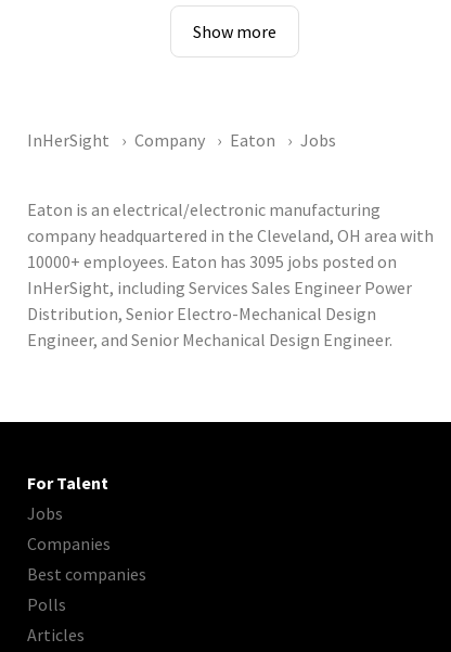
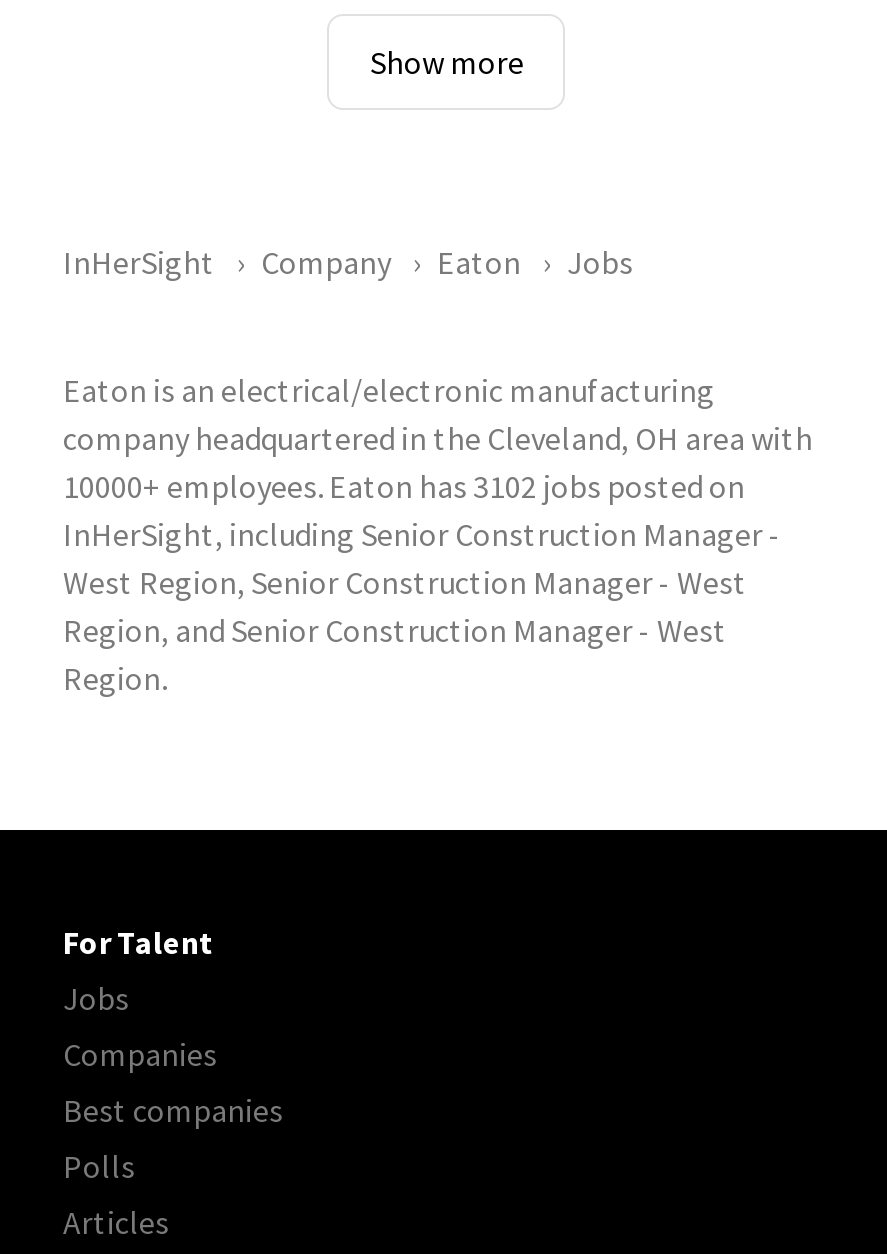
- 10000+ employees. Eaton has 3095 jobs posted on
- InHerSight, including Services Sales Engineer Power
- Distribution, Senior Electro-Mechanical Design
- Engineer, and Senior Mechanical Design Engineer.
+ 10000+ employees. Eaton has 3102 jobs posted on
+ InHerSight, including Senior Construction Manager -
+ West Region, Senior Construction Manager - West
+ Region, and Senior Construction Manager - West
+ Region.
